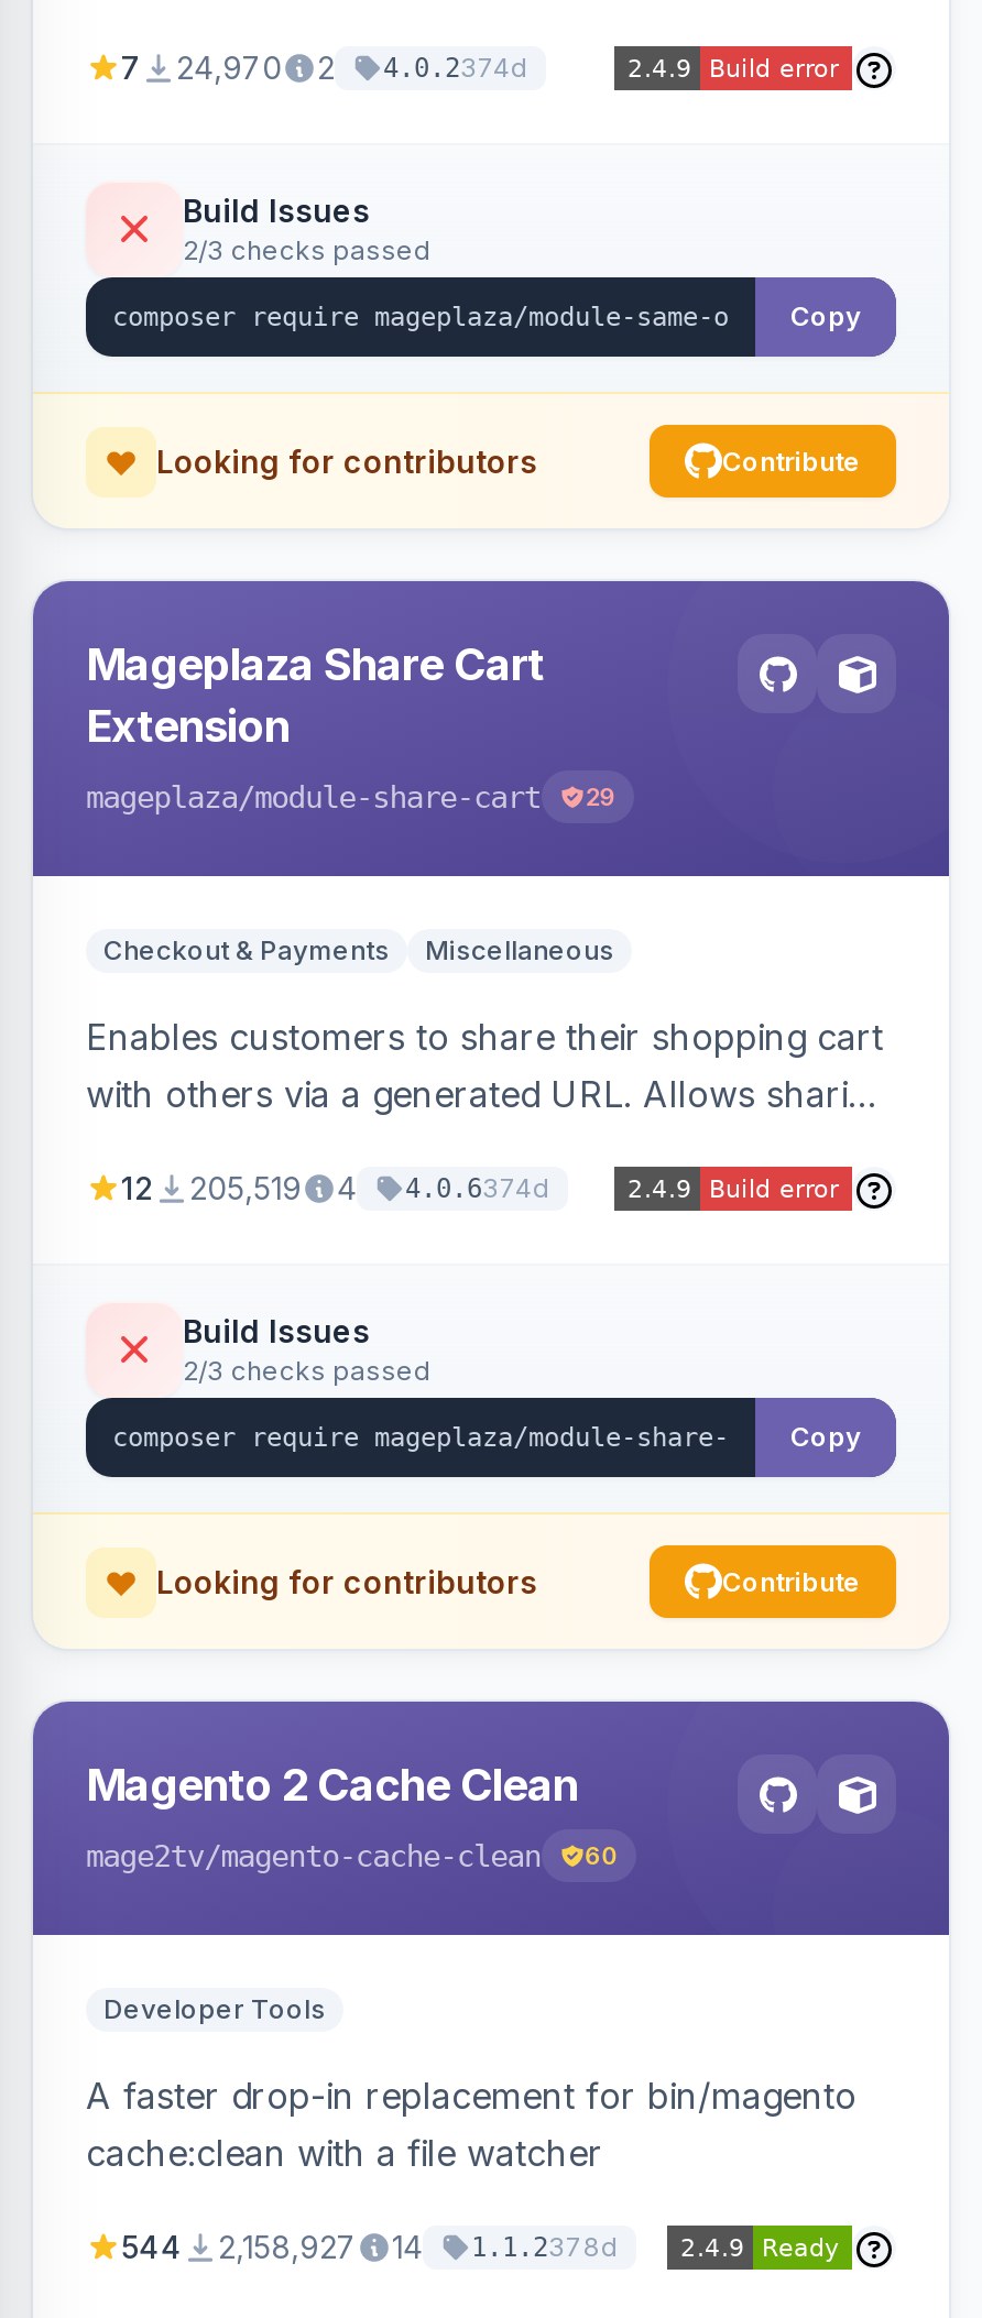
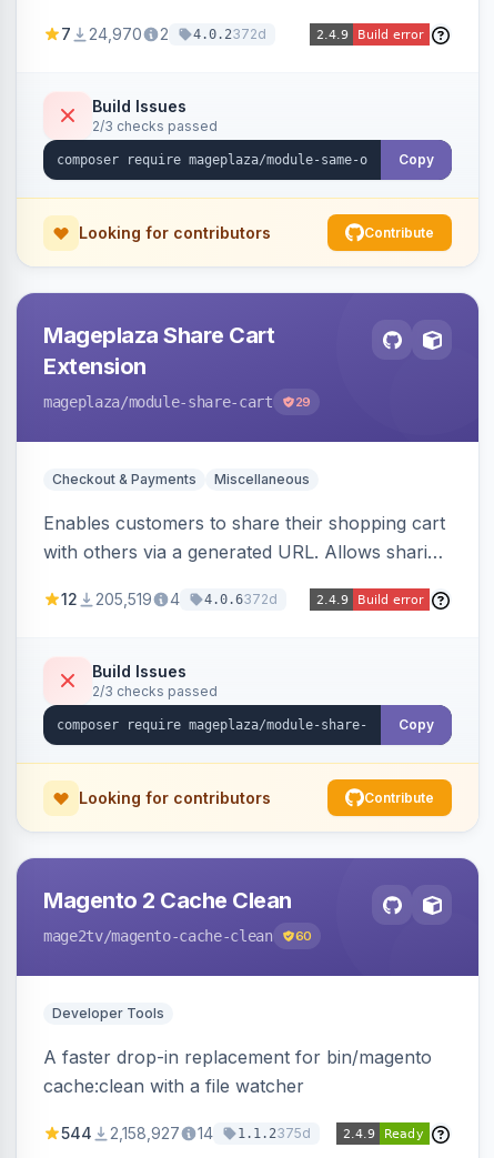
- 7 24,970 2 4.0.2374d
+ 7 24,970 2 4.0.2372d

- 12 205,519 4 4.0.6374d
+ 12 205,519 4 4.0.6372d

- 544 2,158,927 14 1.1.2378d
+ 544 2,158,927 14 1.1.2375d
